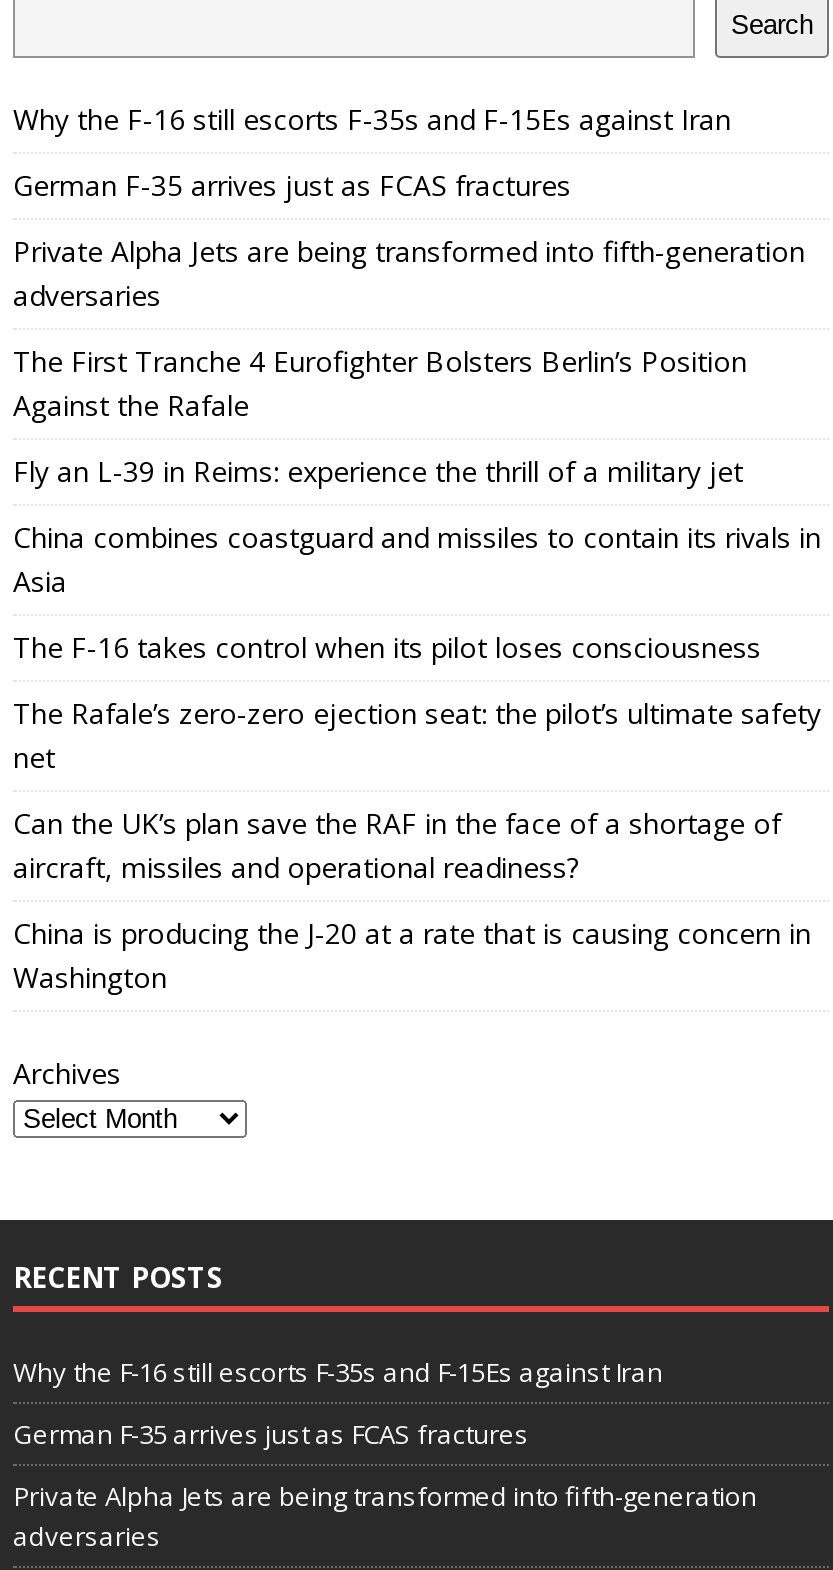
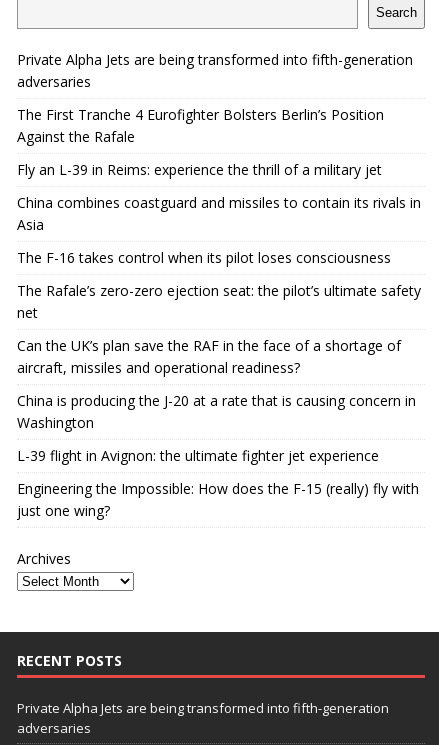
- Why the F-16 still escorts F-35s and F-15Es against Iran
- German F-35 arrives just as FCAS fractures

moved up: Private Alpha Jets are being transformed into fifth-generation | adversaries | The First Tranche 4 Eurofighter Bolsters Berlin’s Position | ... | China is producing the J-20 at a rate that is causing concern in | Washington

+ L-39 flight in Avignon: the ultimate fighter jet experience
+ Engineering the Impossible: How does the F-15 (really) fly with
+ just one wing?

moved down: Archives | RECENT POSTS

- Why the F-16 still escorts F-35s and F-15Es against Iran
- German F-35 arrives just as FCAS fractures
